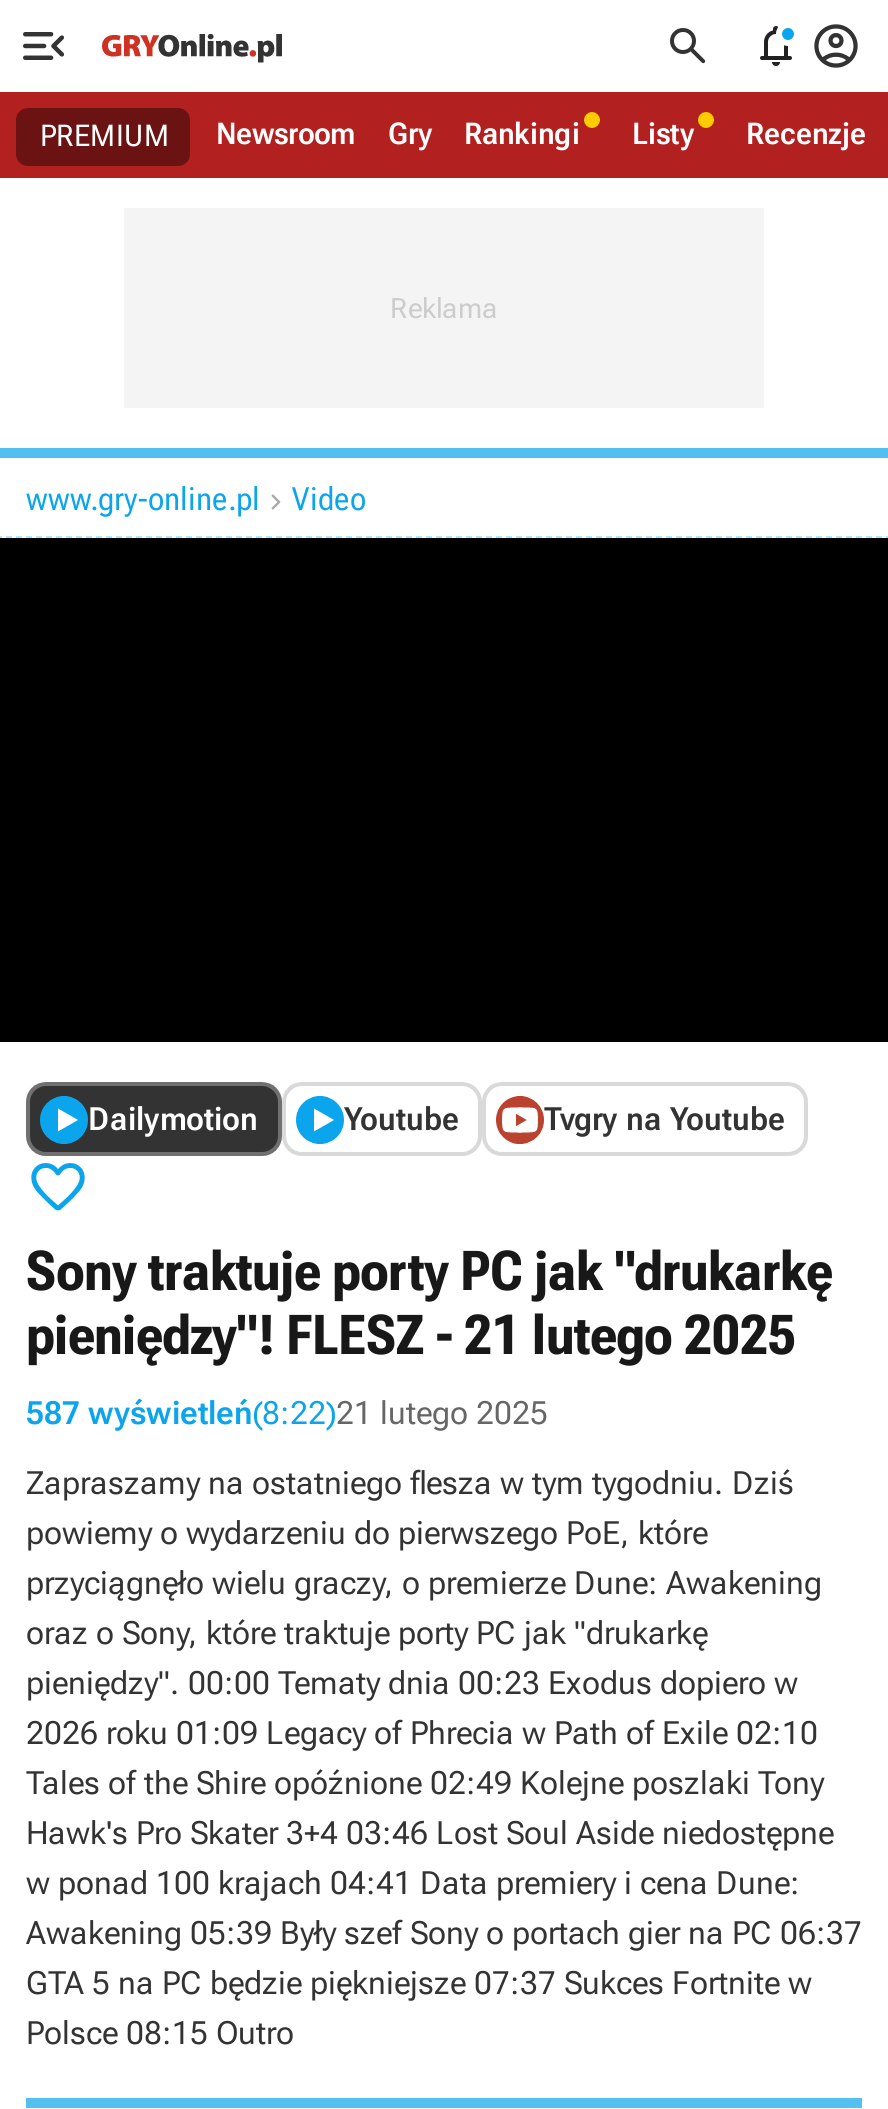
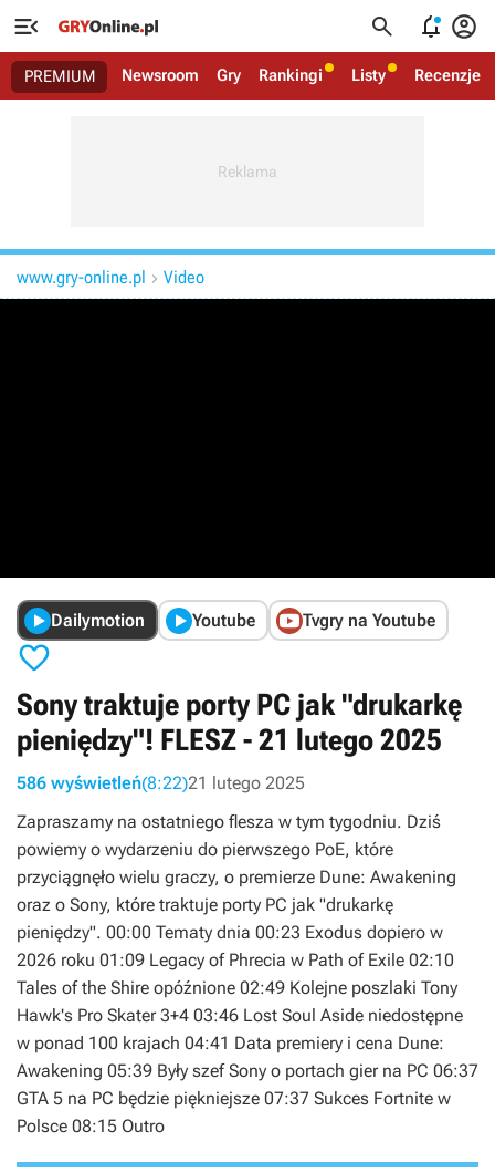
- 587 wyświetleń(8:22)21 lutego 2025
+ 586 wyświetleń(8:22)21 lutego 2025
